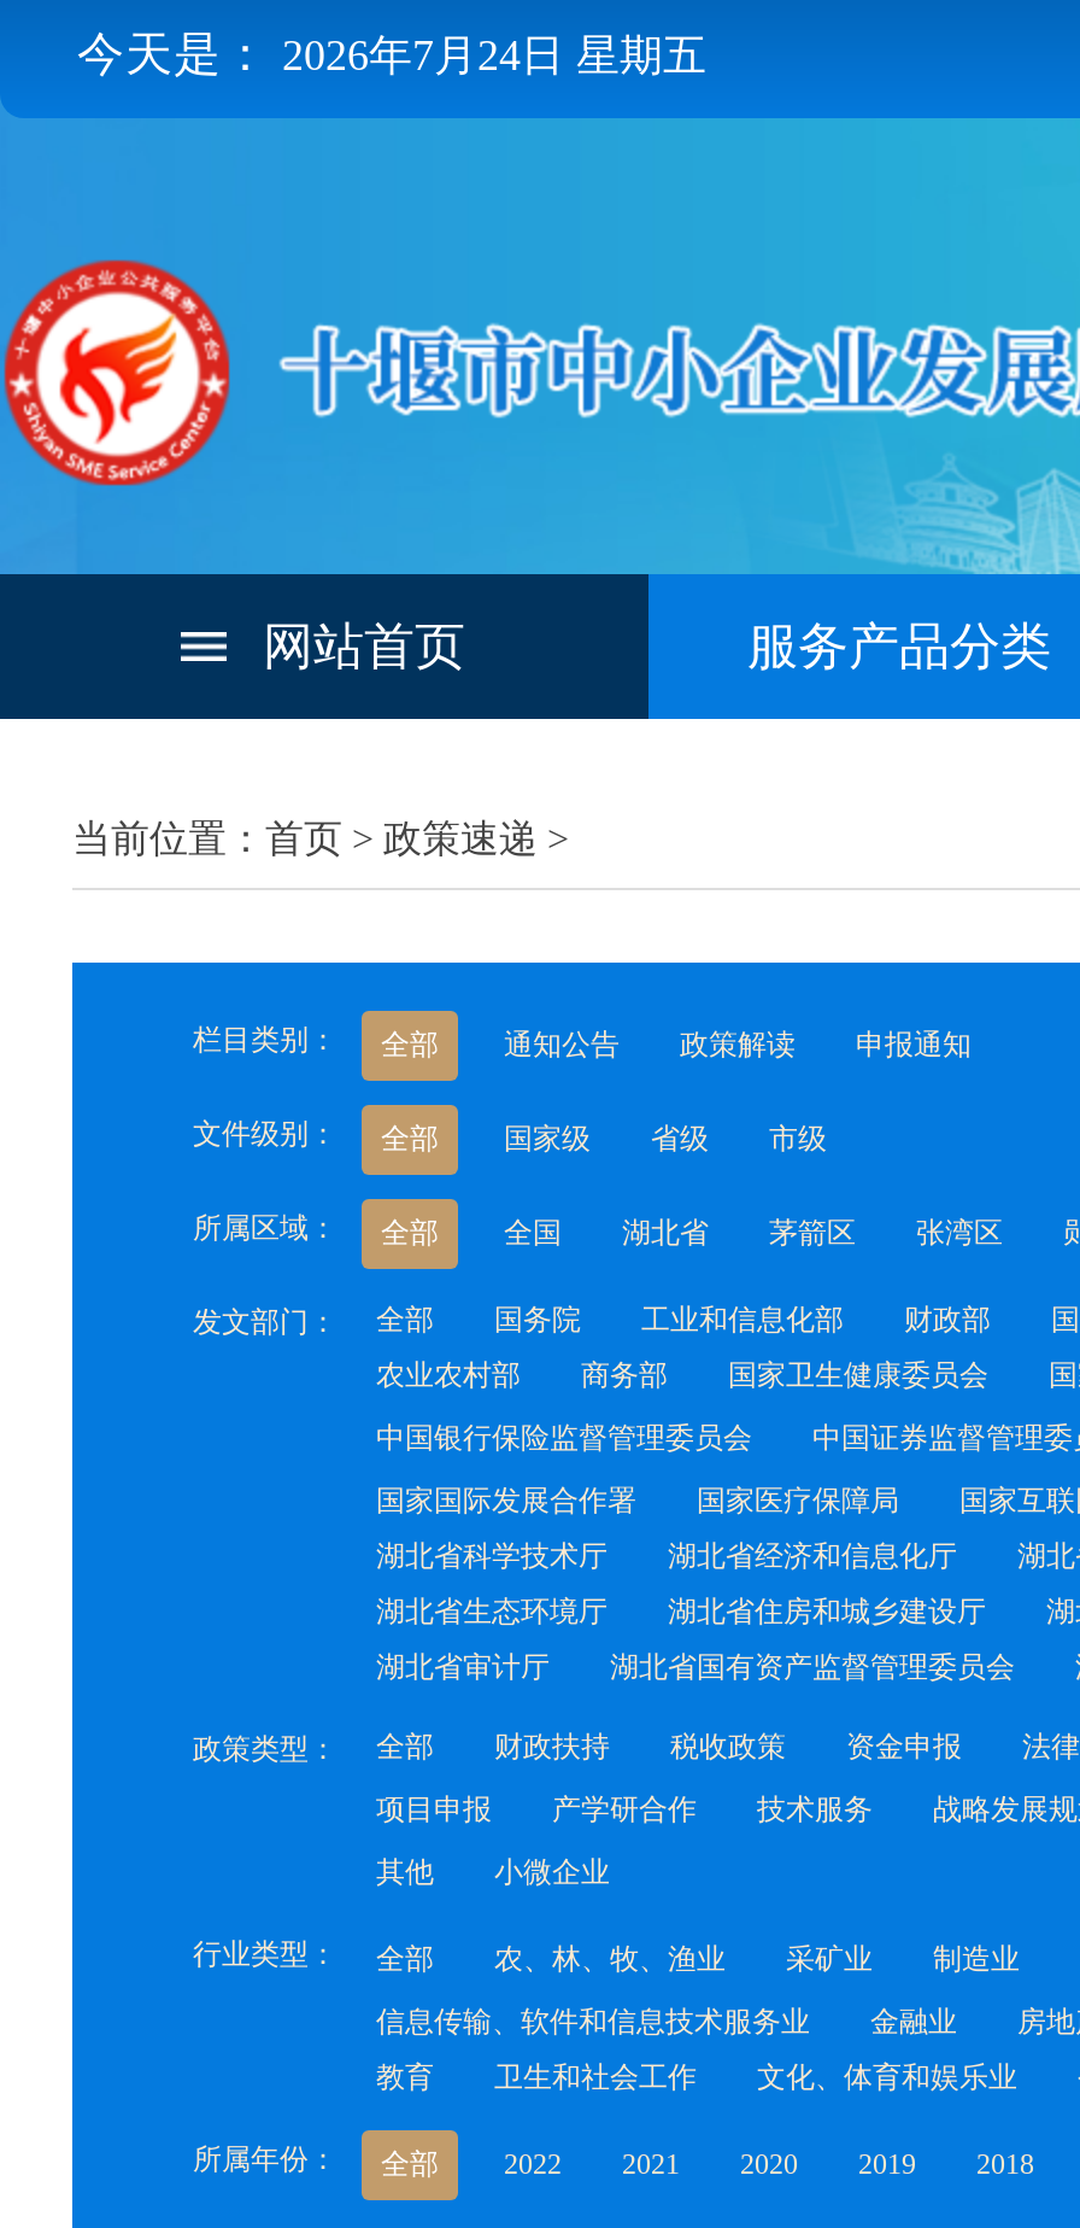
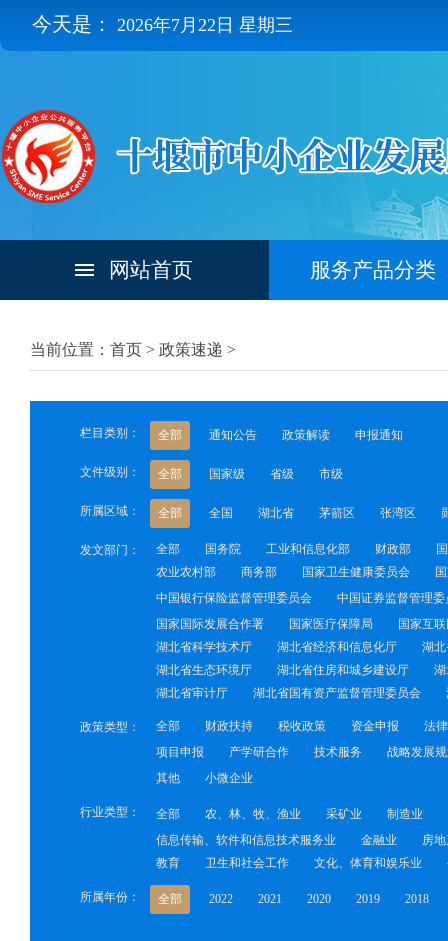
- 今天是：2026年7月24日 星期五
+ 今天是：2026年7月22日 星期三
